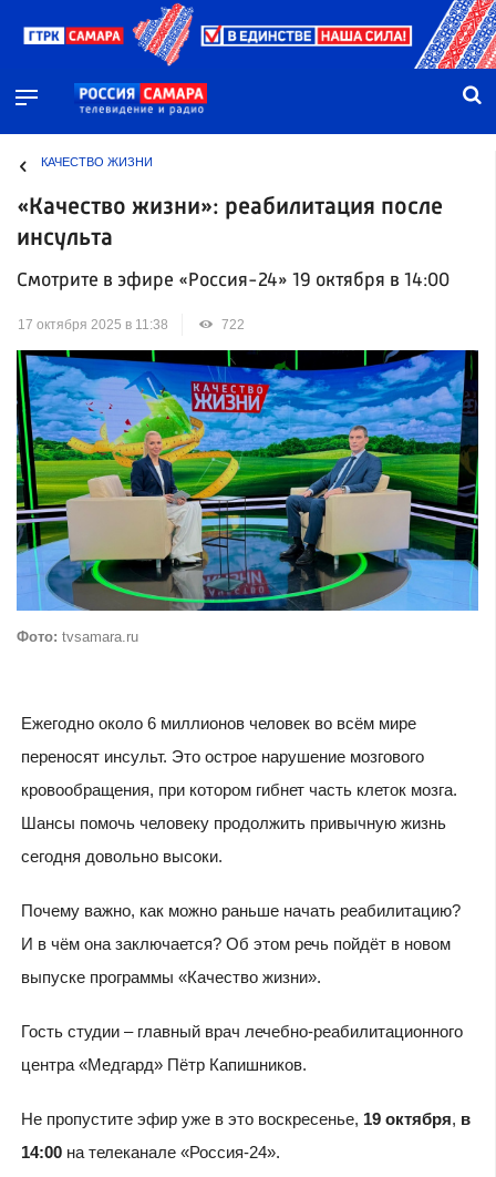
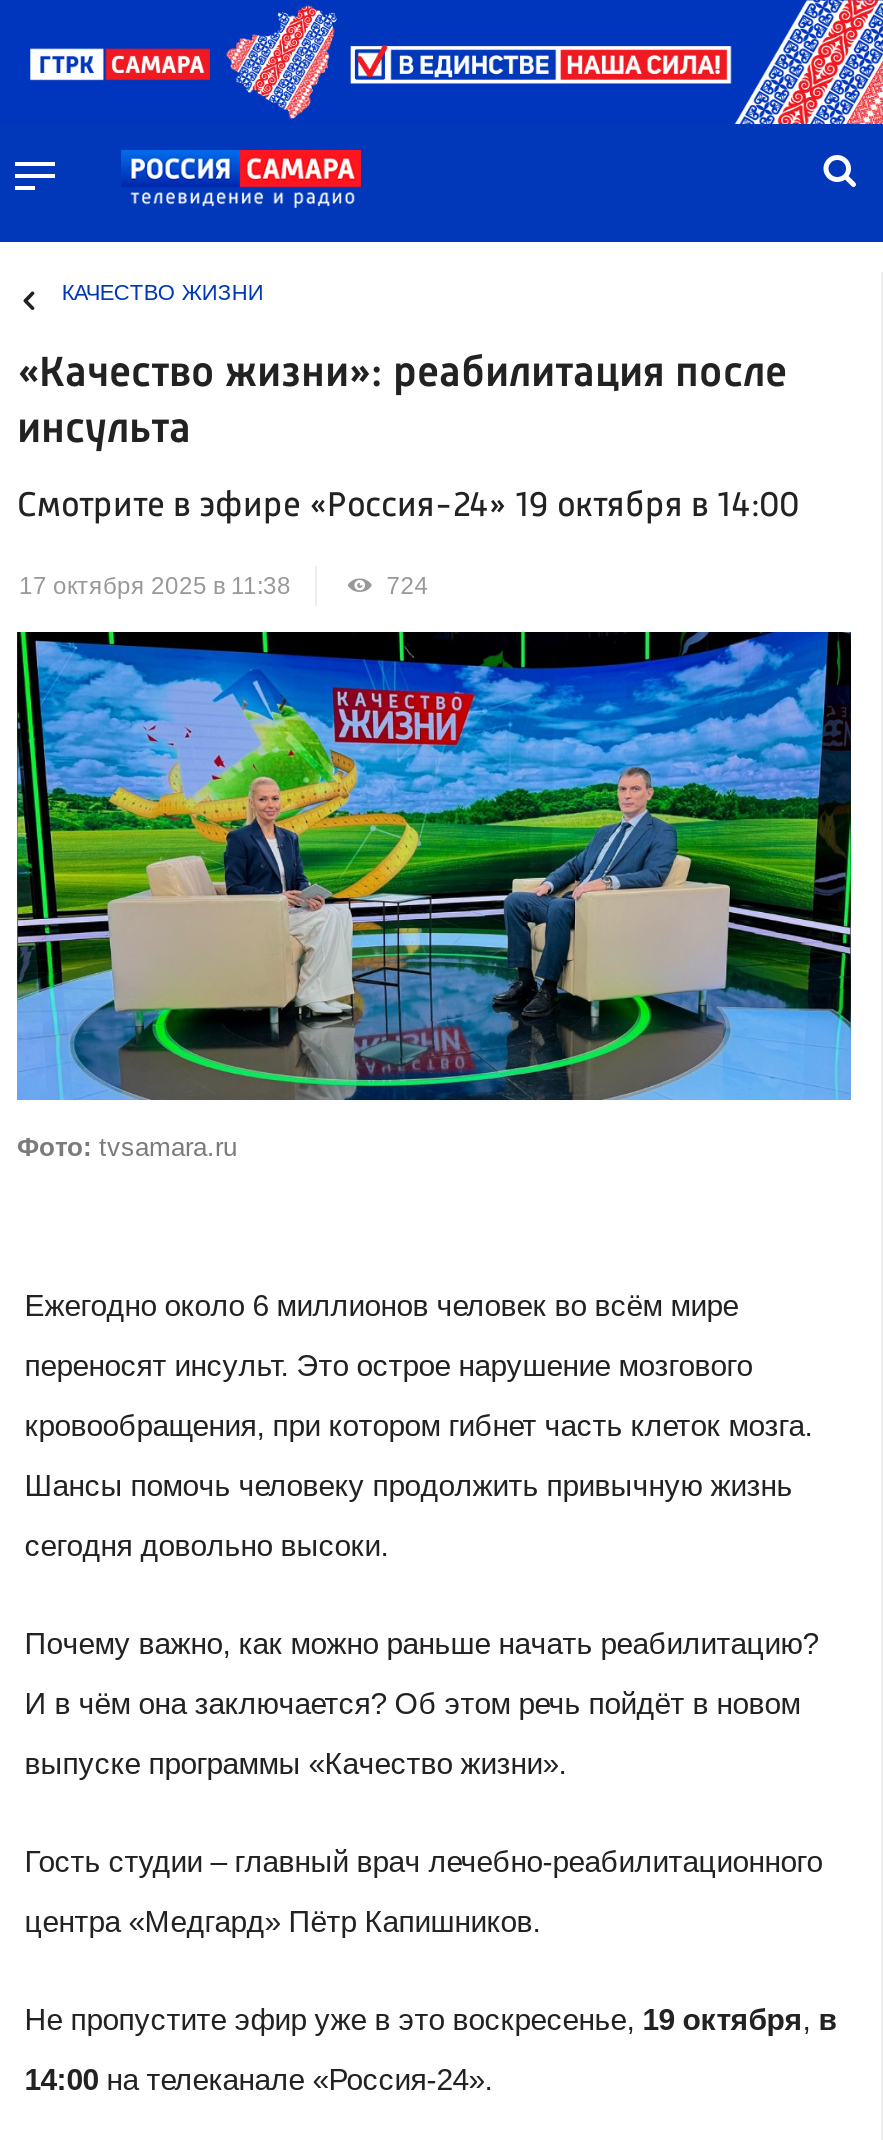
- 722
+ 724
